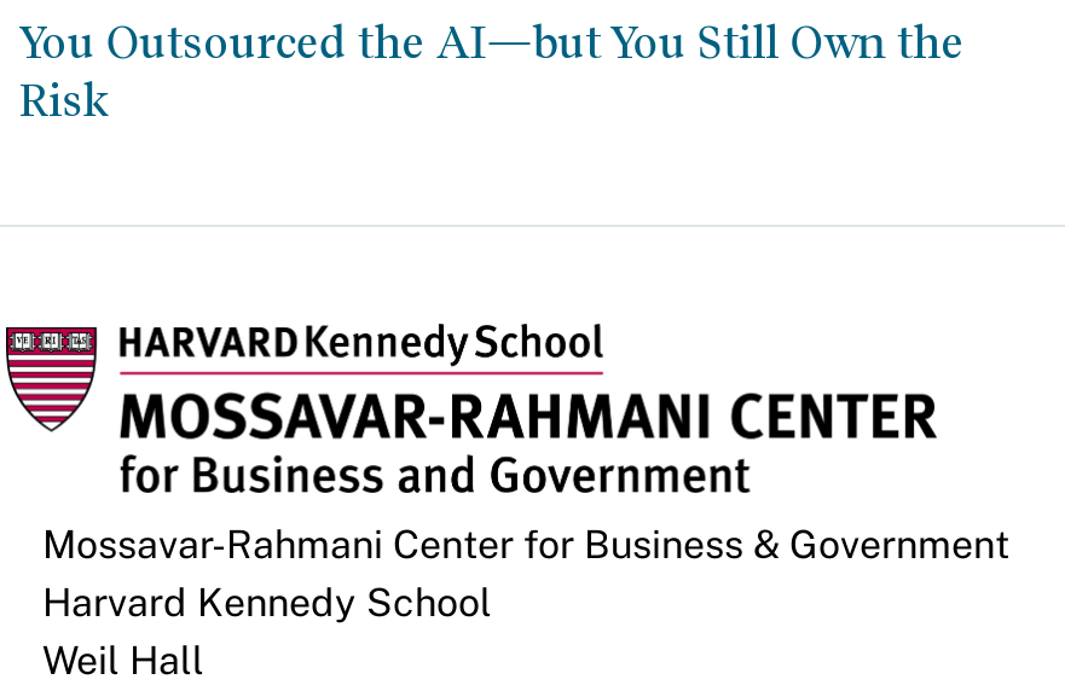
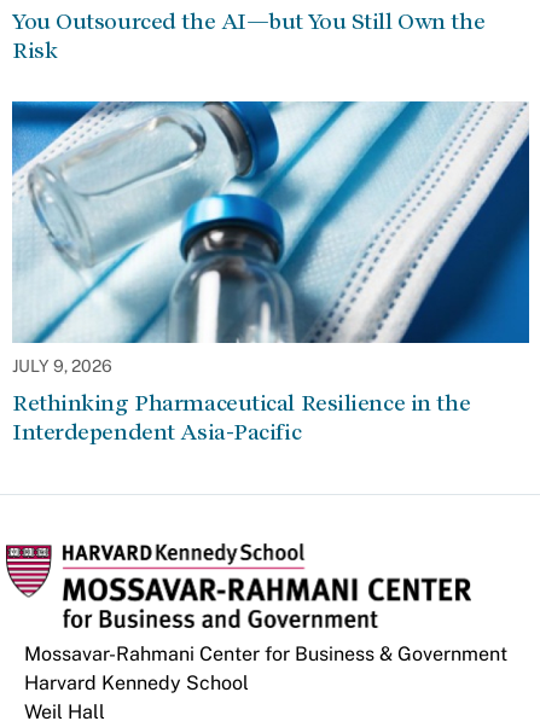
+ [image]
+ JULY 9, 2026
+ Rethinking Pharmaceutical Resilience in the
+ Interdependent Asia-Pacific
